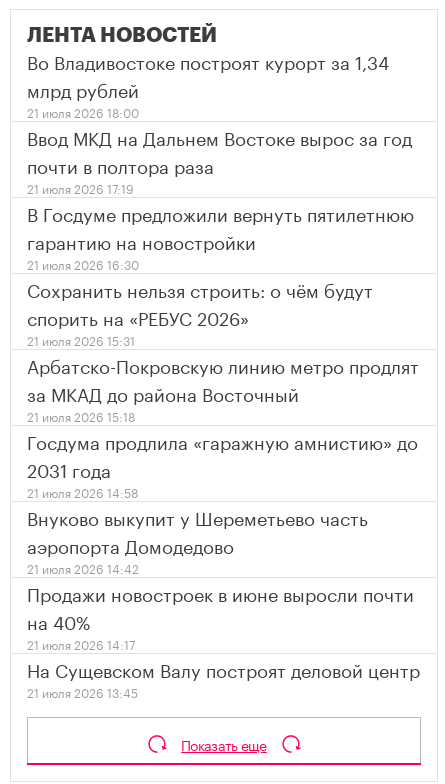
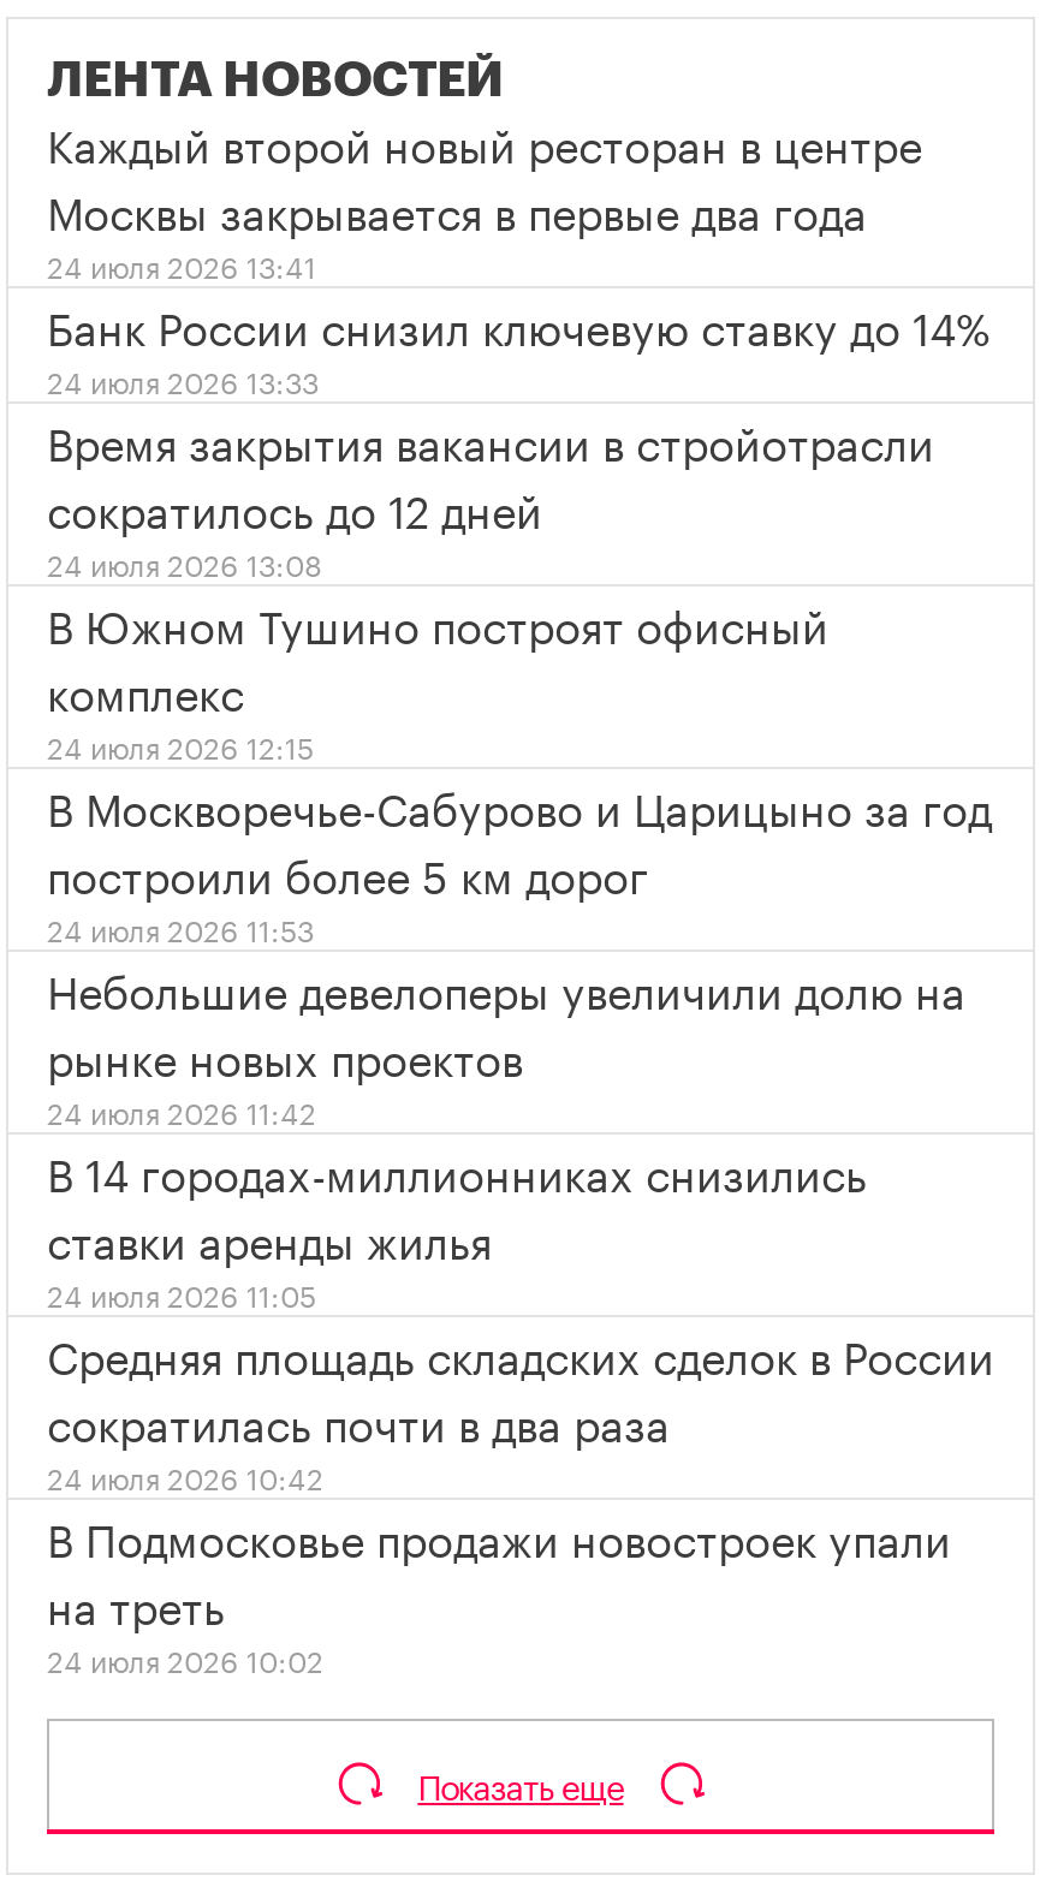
- Во Владивостоке построят курорт за 1,34
- млрд рублей
- 21 июля 2026 18:00
- Ввод МКД на Дальнем Востоке вырос за год
- почти в полтора раза
- 21 июля 2026 17:19
- В Госдуме предложили вернуть пятилетнюю
- гарантию на новостройки
- 21 июля 2026 16:30
- Сохранить нельзя строить: о чём будут
- спорить на «РЕБУС 2026»
- 21 июля 2026 15:31
- Арбатско-Покровскую линию метро продлят
- за МКАД до района Восточный
- 21 июля 2026 15:18
- Госдума продлила «гаражную амнистию» до
- 2031 года
- 21 июля 2026 14:58
- Внуково выкупит у Шереметьево часть
- аэропорта Домодедово
- 21 июля 2026 14:42
- Продажи новостроек в июне выросли почти
- на 40%
- 21 июля 2026 14:17
- На Сущевском Валу построят деловой центр
- 21 июля 2026 13:45
+ Каждый второй новый ресторан в центре
+ Москвы закрывается в первые два года
+ 24 июля 2026 13:41
+ Банк России снизил ключевую ставку до 14%
+ 24 июля 2026 13:33
+ Время закрытия вакансии в стройотрасли
+ сократилось до 12 дней
+ 24 июля 2026 13:08
+ В Южном Тушино построят офисный
+ комплекс
+ 24 июля 2026 12:15
+ В Москворечье-Сабурово и Царицыно за год
+ построили более 5 км дорог
+ 24 июля 2026 11:53
+ Небольшие девелоперы увеличили долю на
+ рынке новых проектов
+ 24 июля 2026 11:42
+ В 14 городах-миллионниках снизились
+ ставки аренды жилья
+ 24 июля 2026 11:05
+ Средняя площадь складских сделок в России
+ сократилась почти в два раза
+ 24 июля 2026 10:42
+ В Подмосковье продажи новостроек упали
+ на треть
+ 24 июля 2026 10:02
